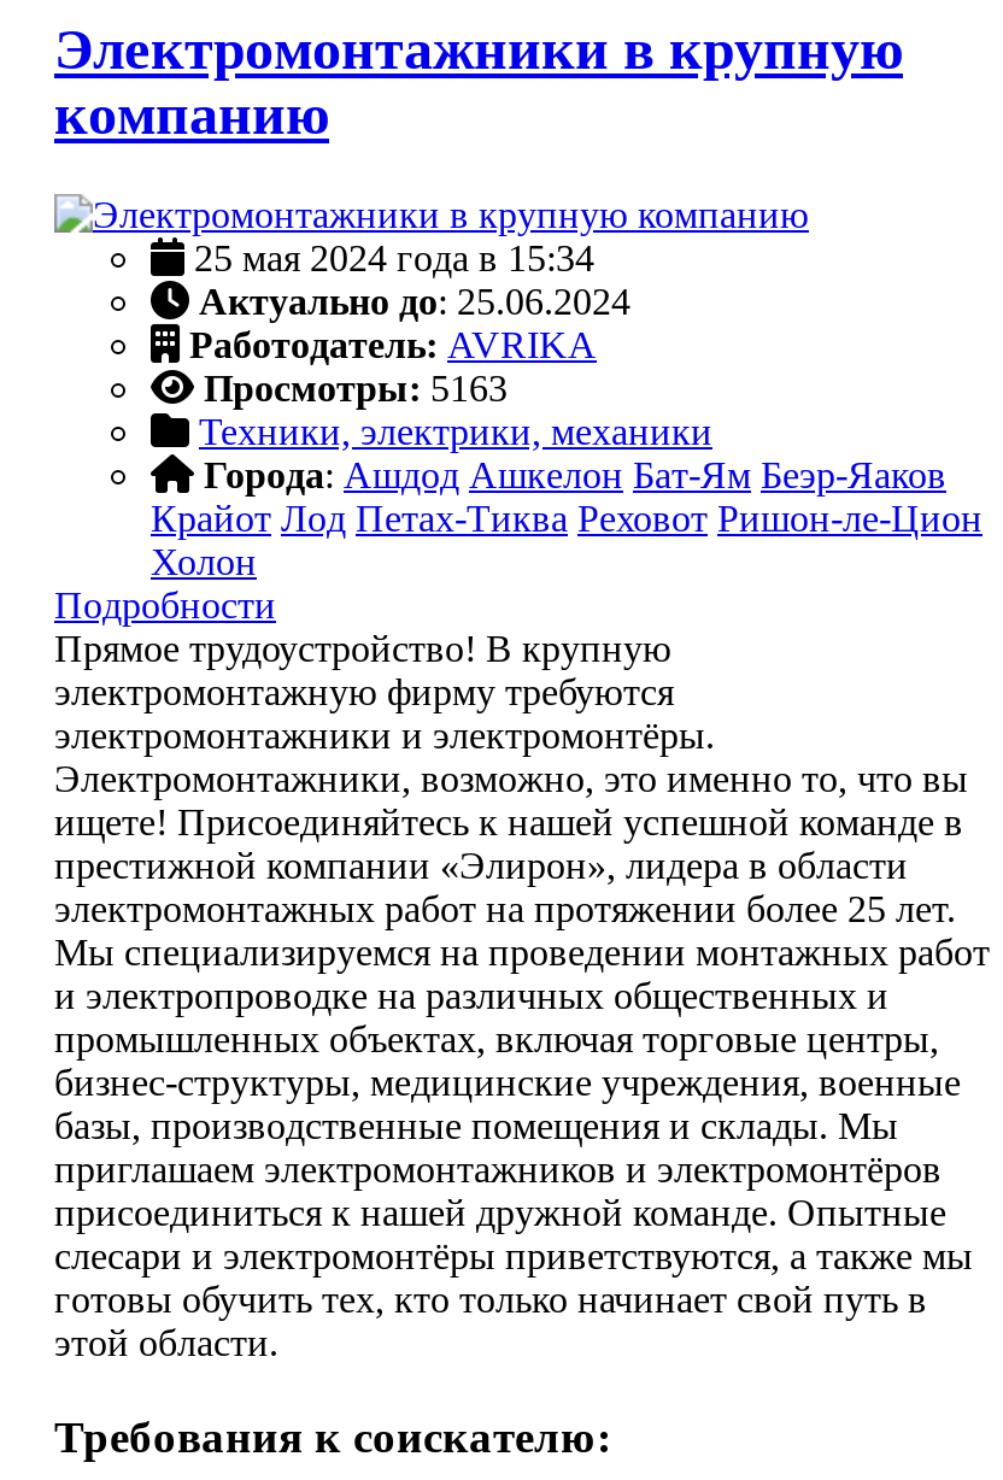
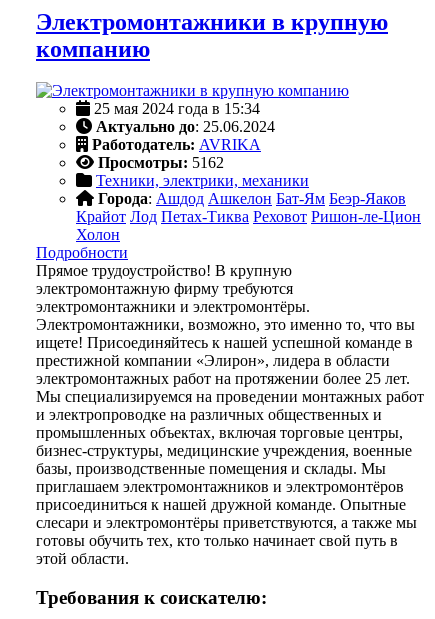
- Просмотры: 5163
+ Просмотры: 5162
